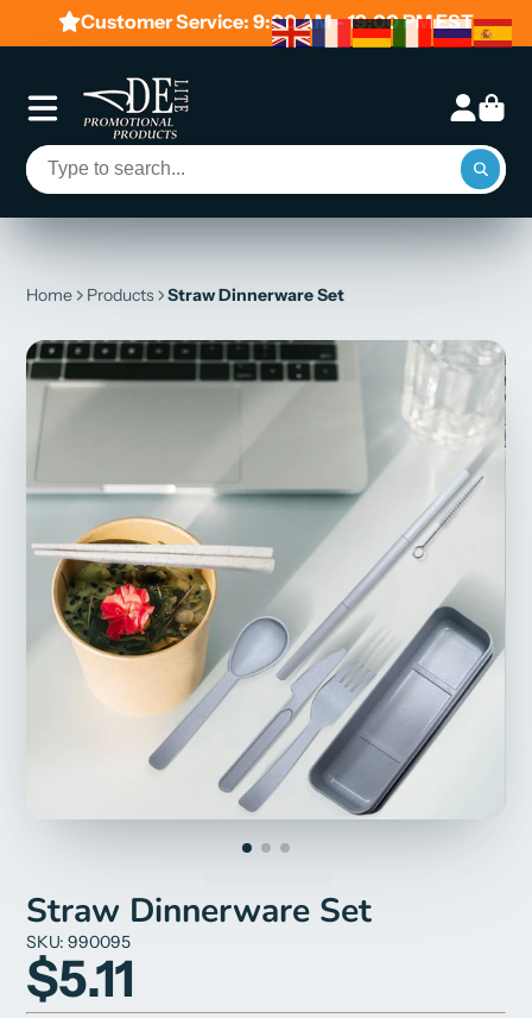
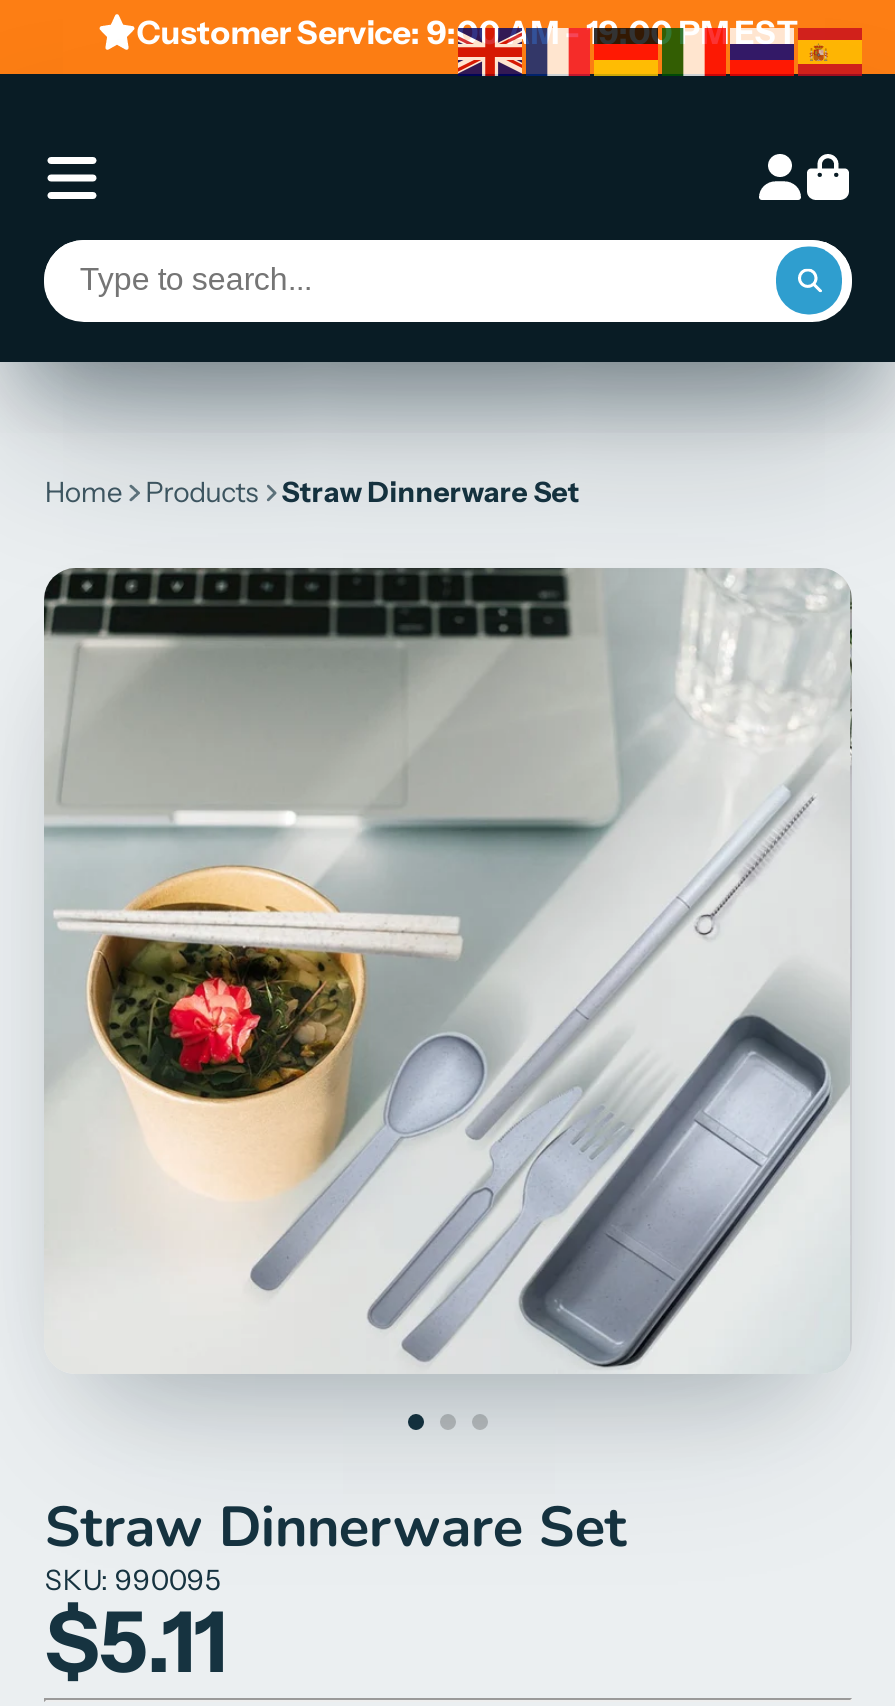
- [image]
